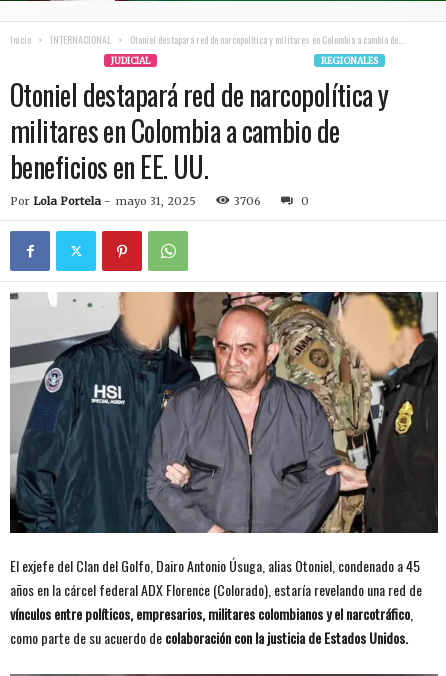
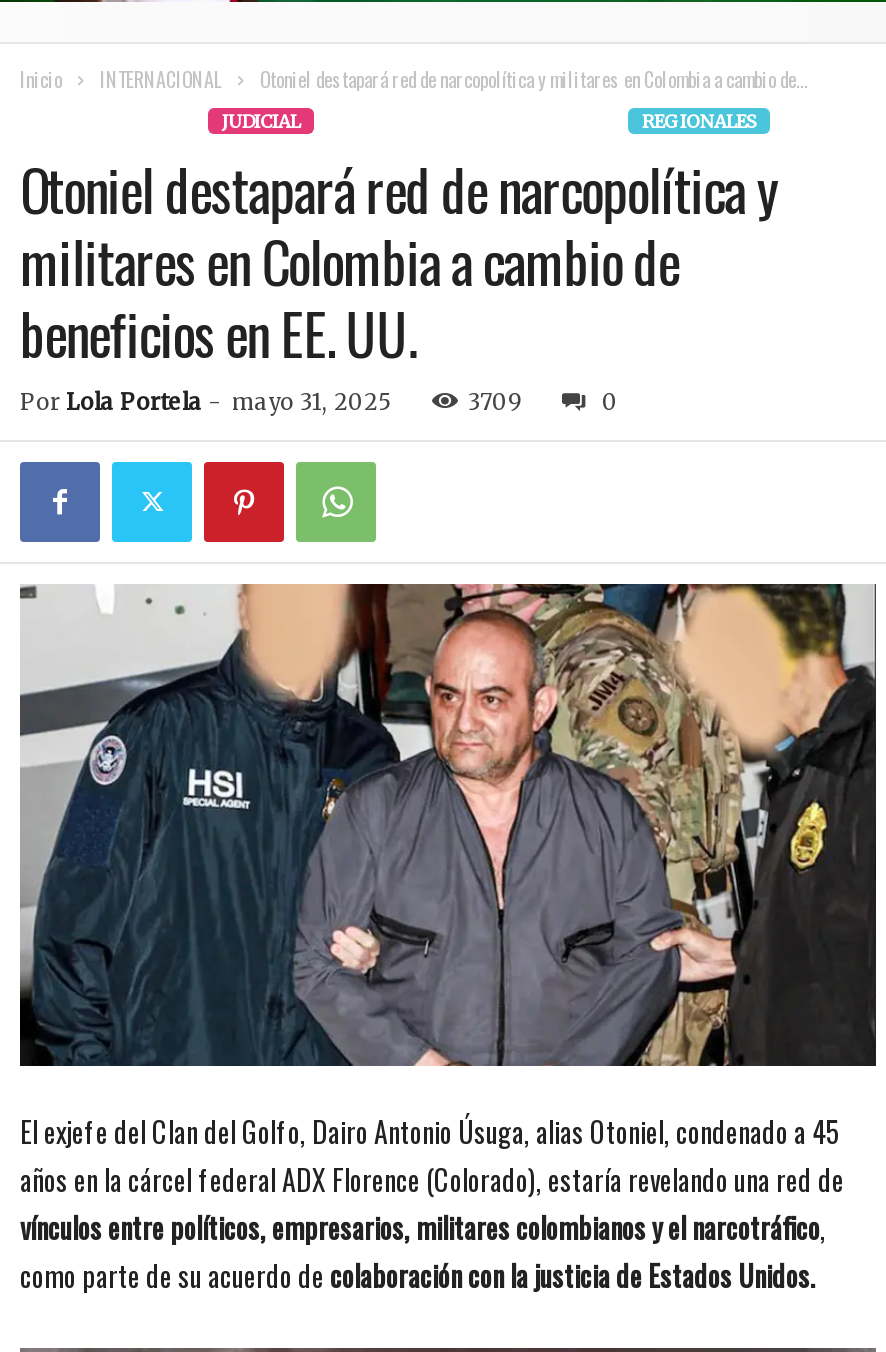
- 3706
+ 3709
